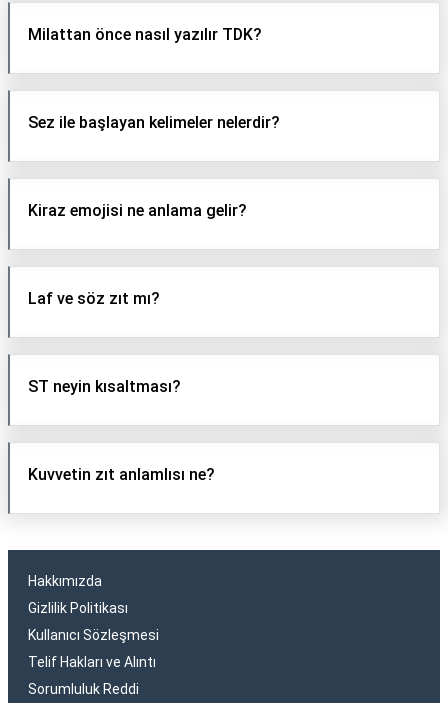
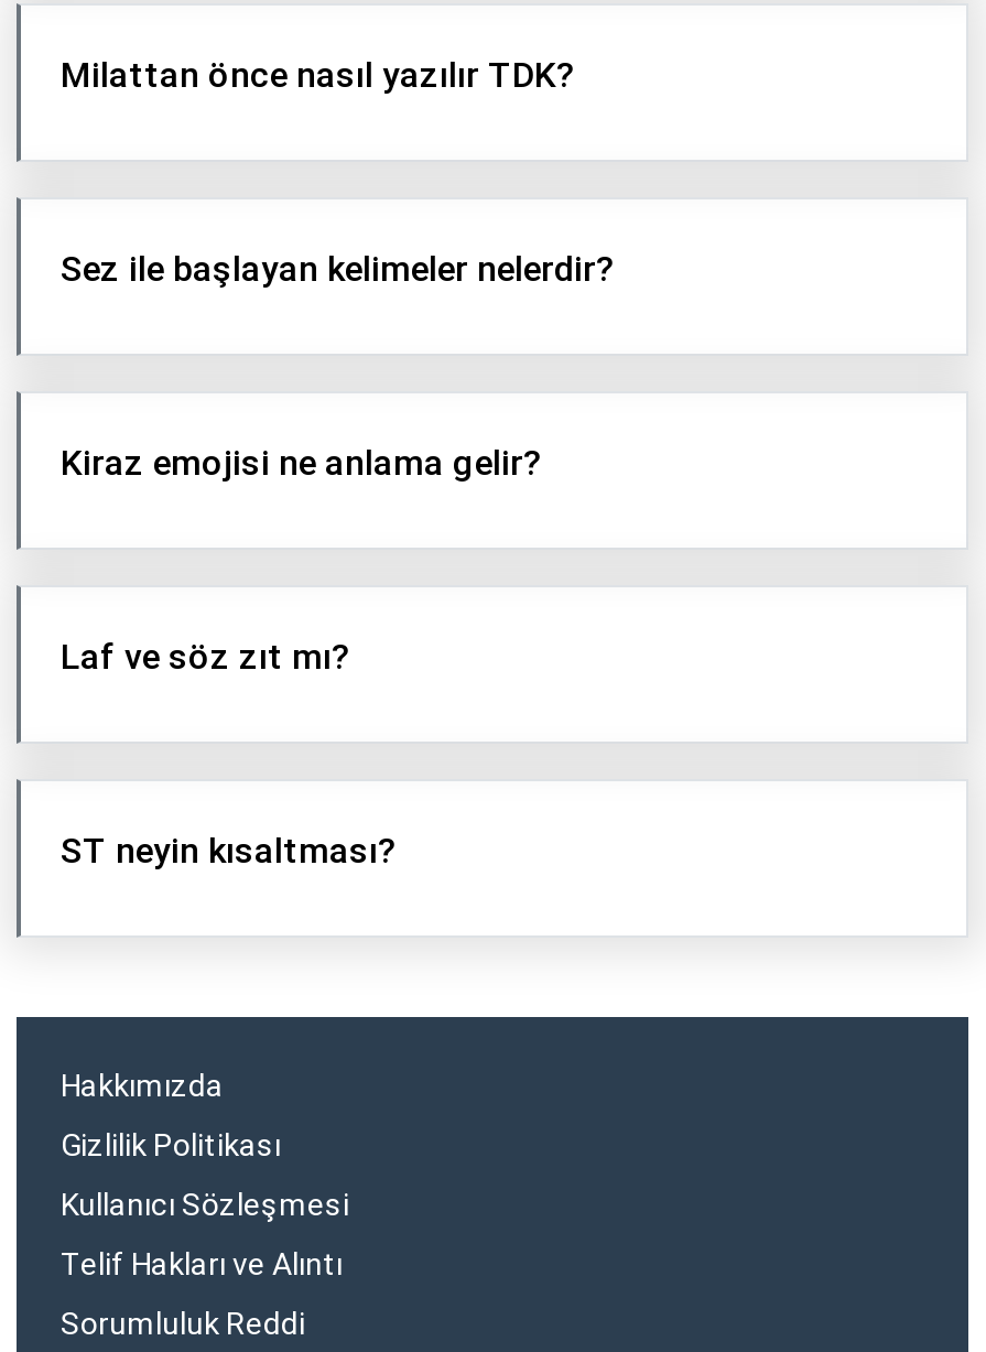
- Kuvvetin zıt anlamlısı ne?
